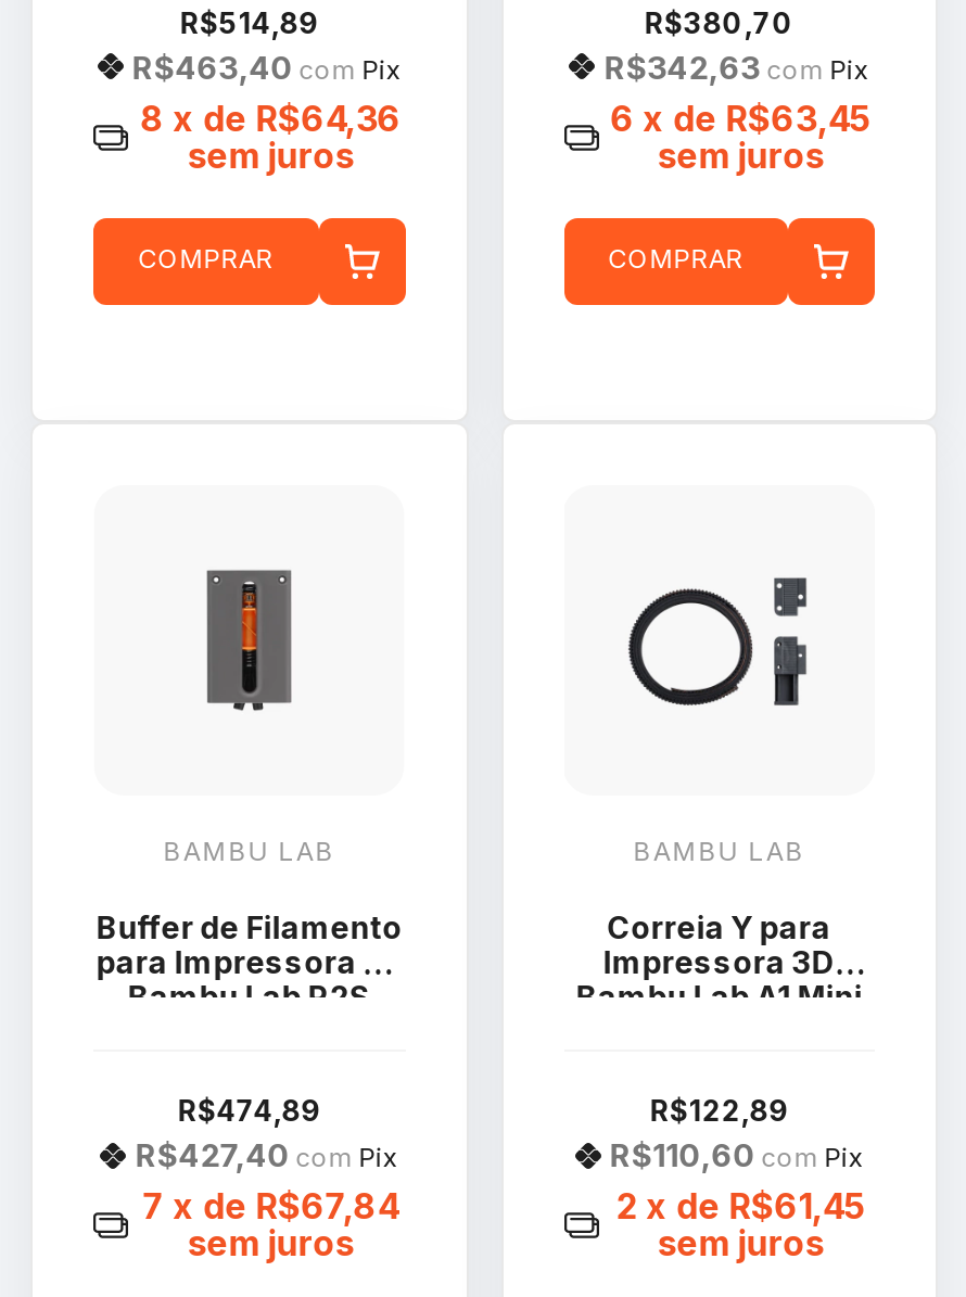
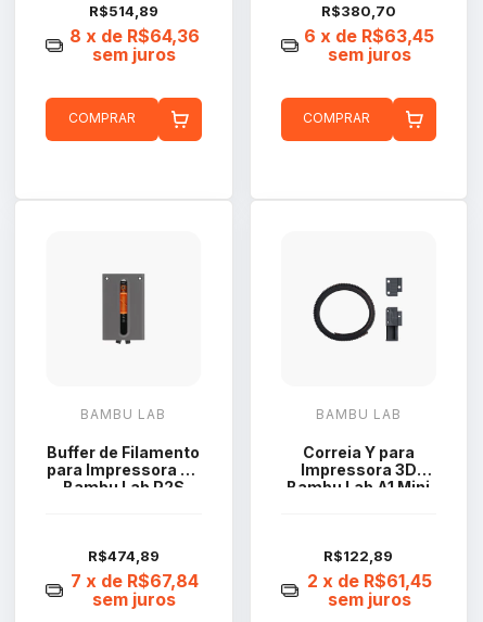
- R$463,40 com Pix

- R$342,63 com Pix

- R$427,40 com Pix

- R$110,60 com Pix
